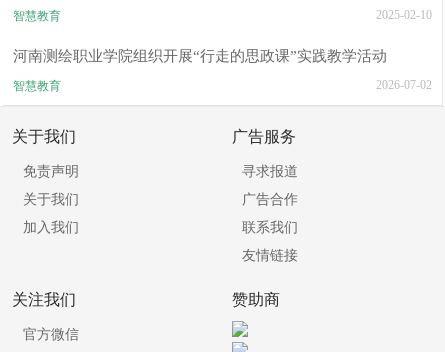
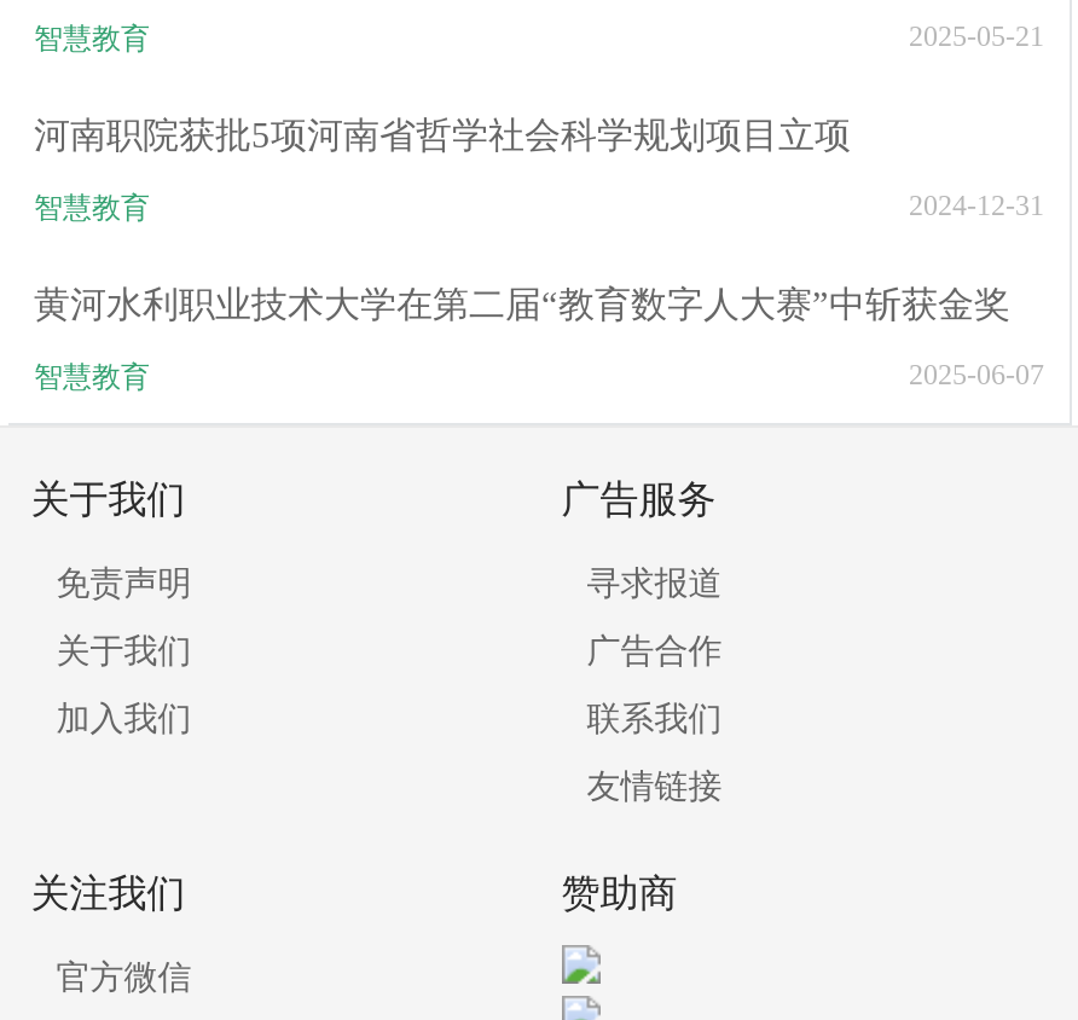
- 2025-02-10
+ 2025-05-21

- 河南测绘职业学院组织开展“行走的思政课”实践教学活动
+ 河南职院获批5项河南省哲学社会科学规划项目立项

- 2026-07-02
+ 2024-12-31
+ 黄河水利职业技术大学在第二届“教育数字人大赛”中斩获金奖
+ 智慧教育
+ 2025-06-07
